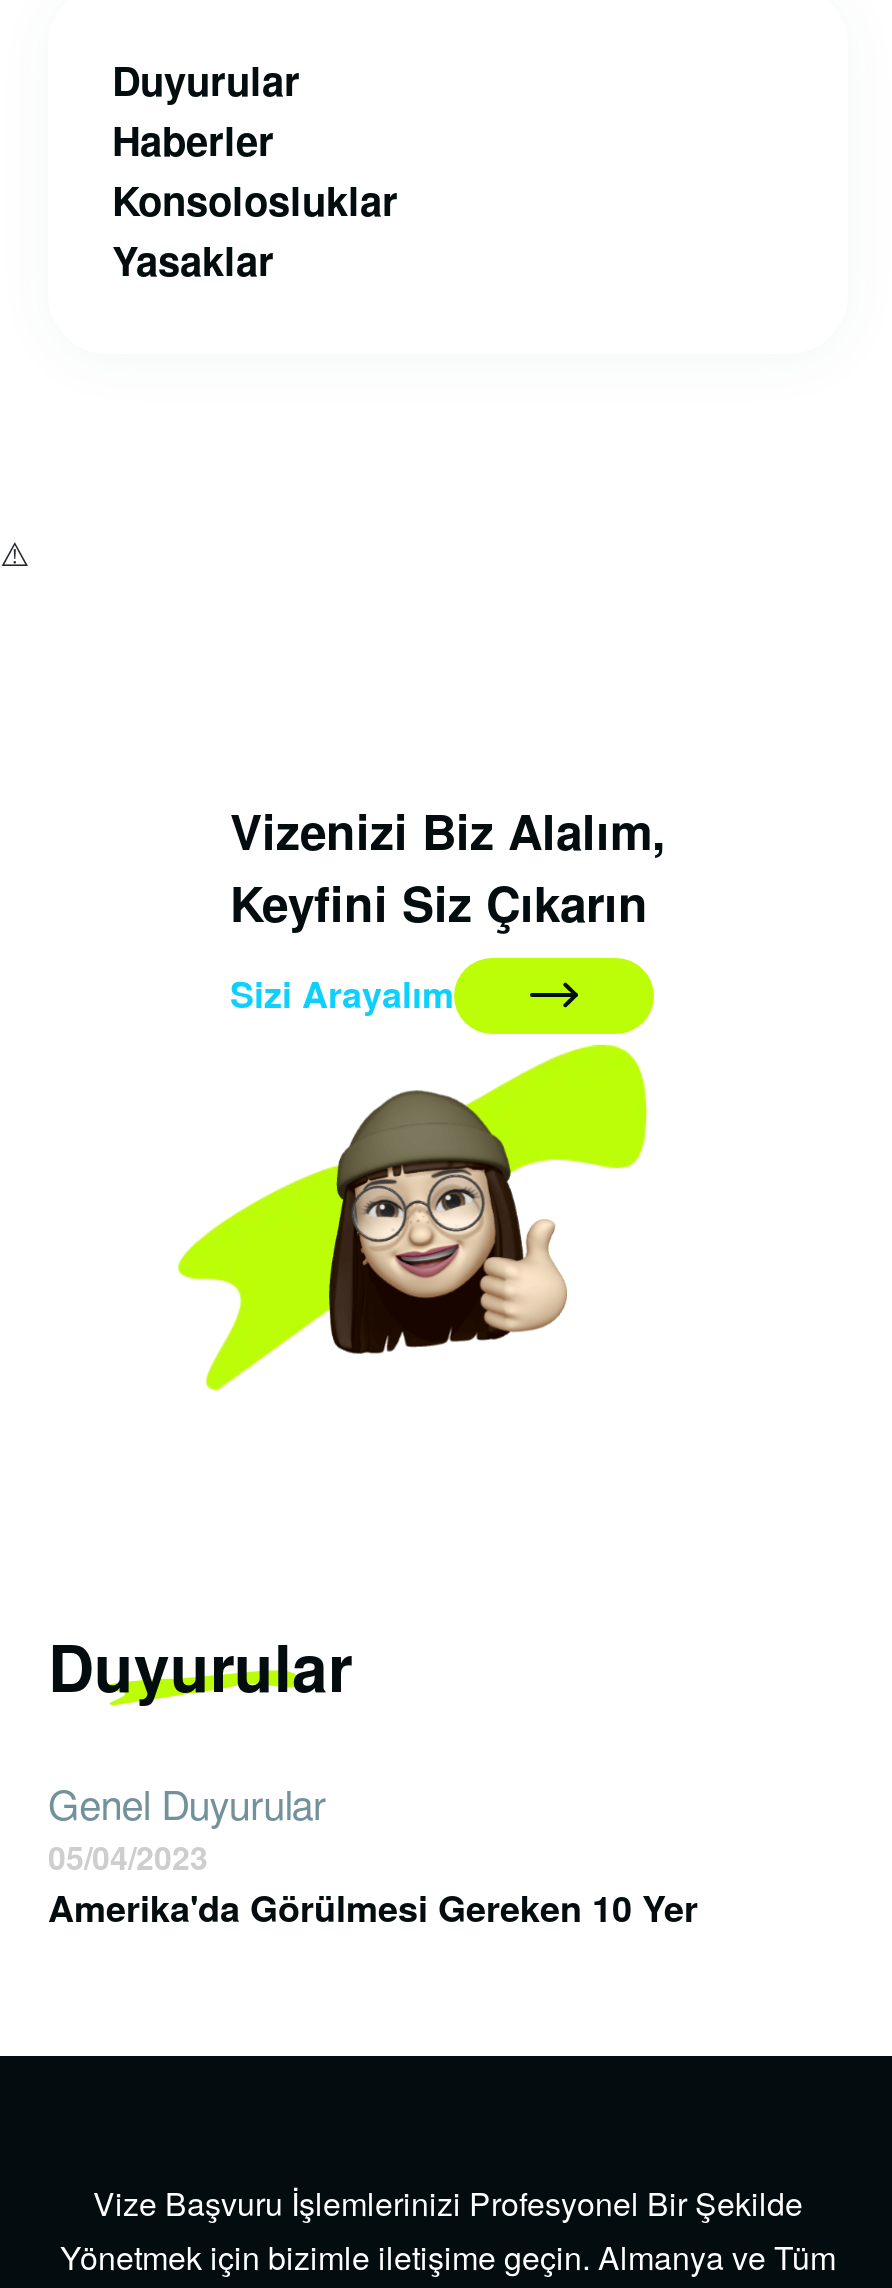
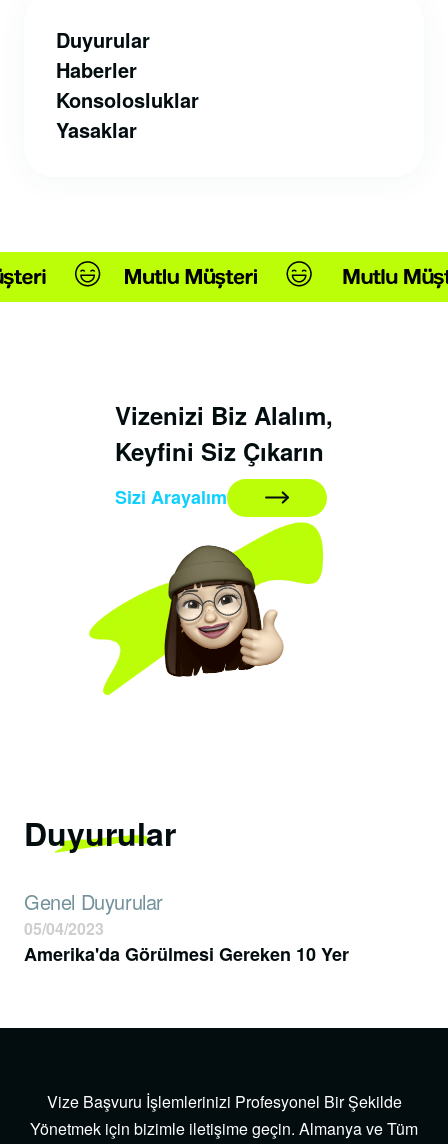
+ [image]
